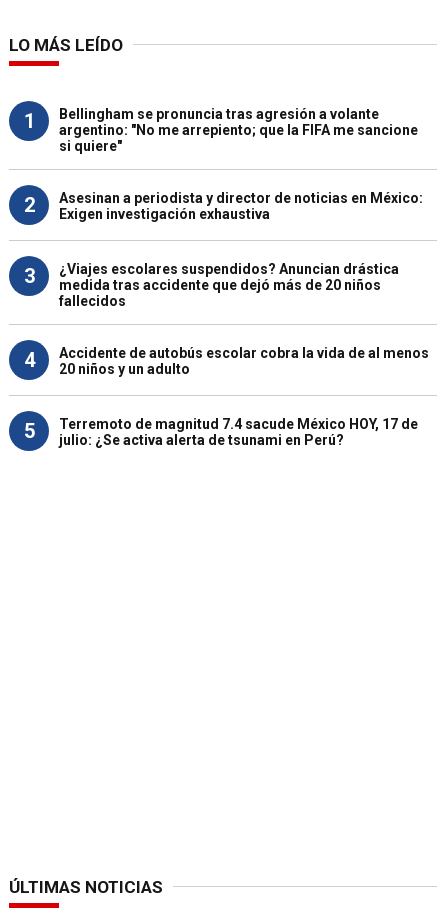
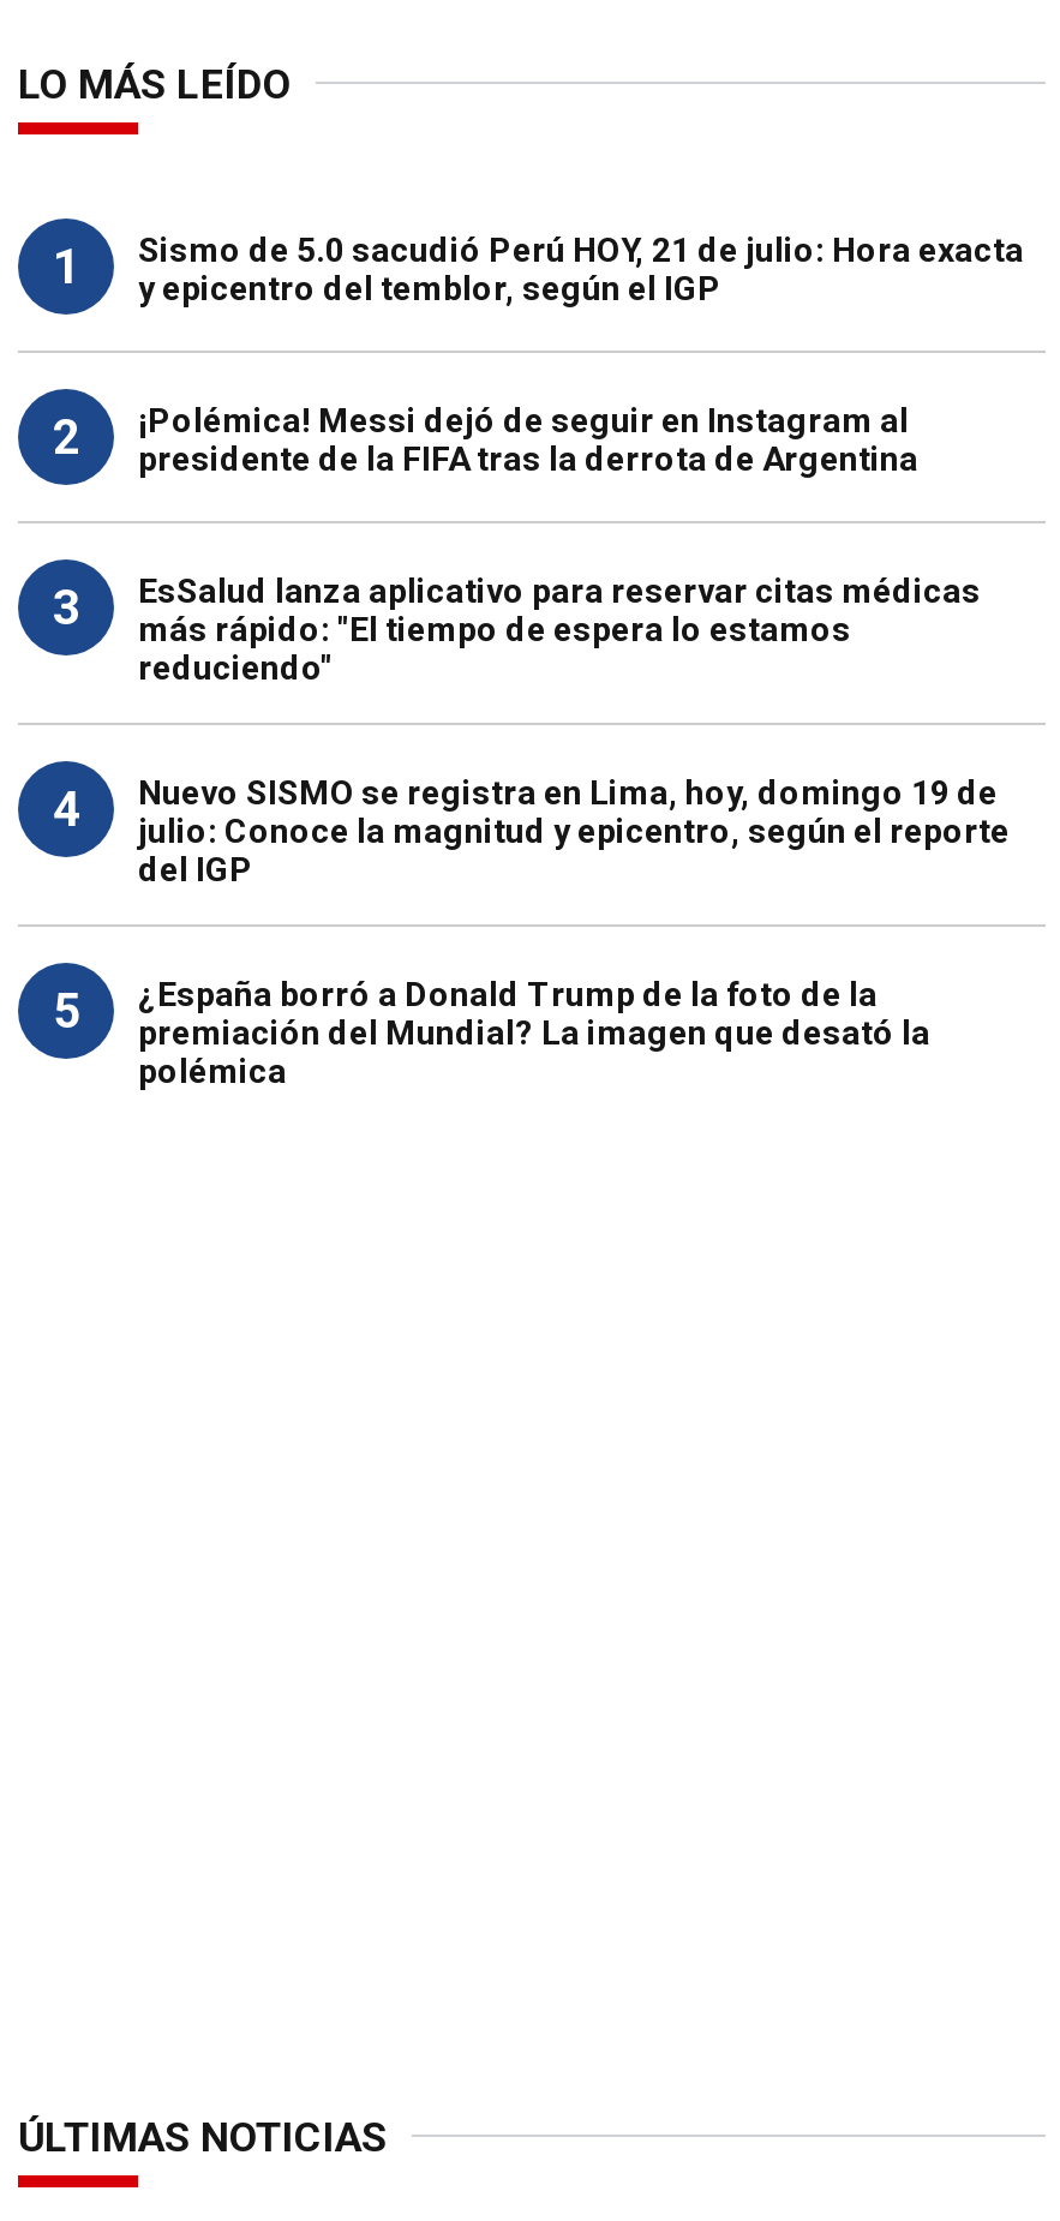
- Bellingham se pronuncia tras agresión a volante
- argentino: "No me arrepiento; que la FIFA me sancione
- si quiere"
+ Sismo de 5.0 sacudió Perú HOY, 21 de julio: Hora exacta
+ y epicentro del temblor, según el IGP

- Asesinan a periodista y director de noticias en México:
- Exigen investigación exhaustiva
+ ¡Polémica! Messi dejó de seguir en Instagram al
+ presidente de la FIFA tras la derrota de Argentina

- ¿Viajes escolares suspendidos? Anuncian drástica
- medida tras accidente que dejó más de 20 niños
- fallecidos
+ EsSalud lanza aplicativo para reservar citas médicas
+ más rápido: "El tiempo de espera lo estamos
+ reduciendo"

- Accidente de autobús escolar cobra la vida de al menos
- 20 niños y un adulto
+ Nuevo SISMO se registra en Lima, hoy, domingo 19 de
+ julio: Conoce la magnitud y epicentro, según el reporte
+ del IGP

- Terremoto de magnitud 7.4 sacude México HOY, 17 de
- julio: ¿Se activa alerta de tsunami en Perú?
+ ¿España borró a Donald Trump de la foto de la
+ premiación del Mundial? La imagen que desató la
+ polémica
